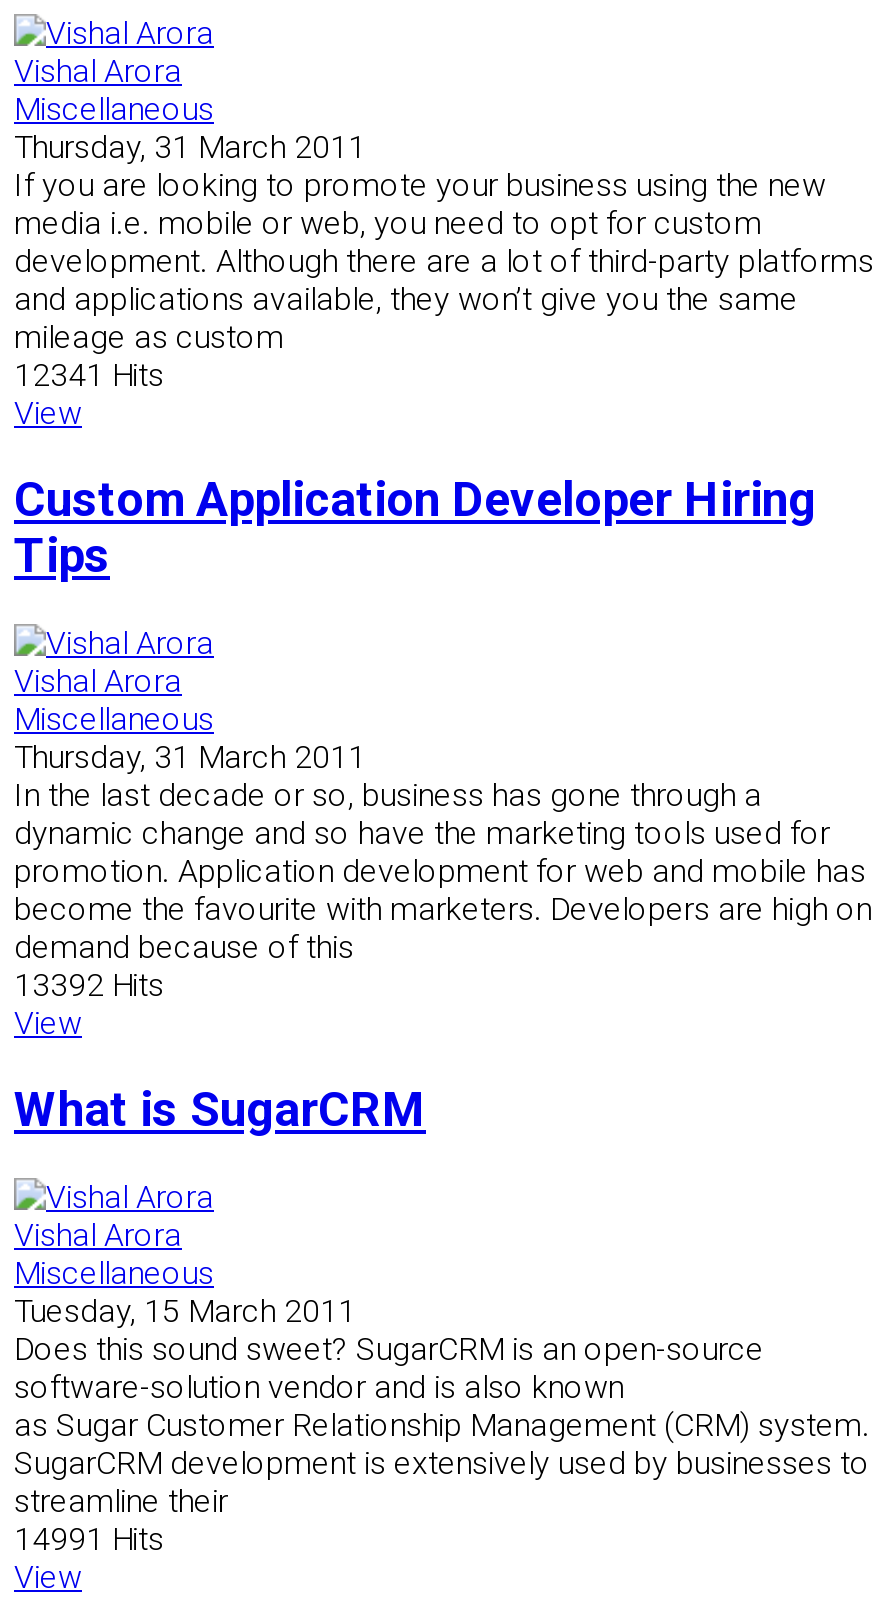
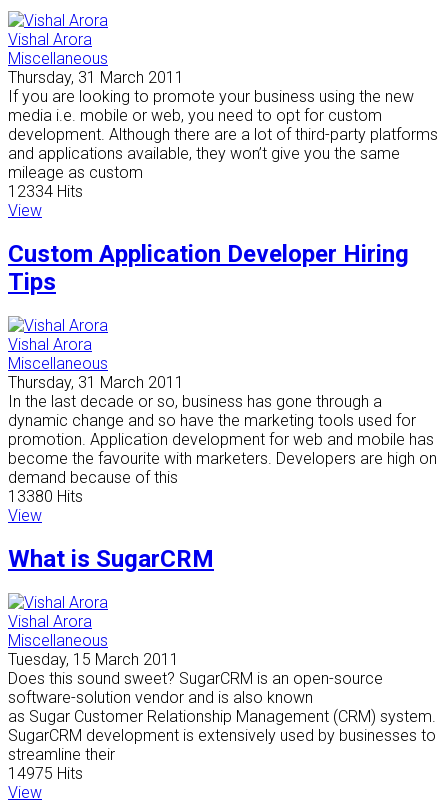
- 12341 Hits
+ 12334 Hits

- 13392 Hits
+ 13380 Hits

- 14991 Hits
+ 14975 Hits
